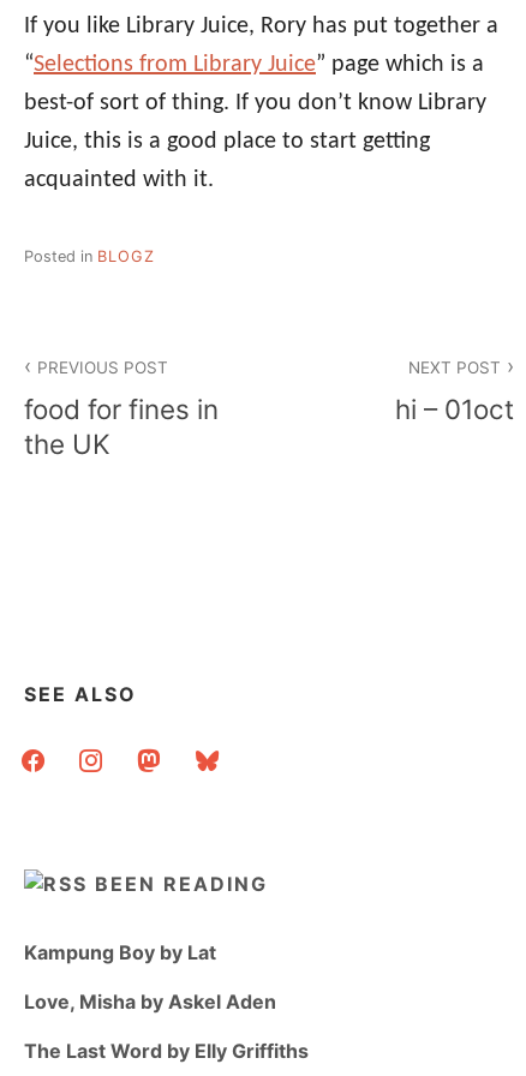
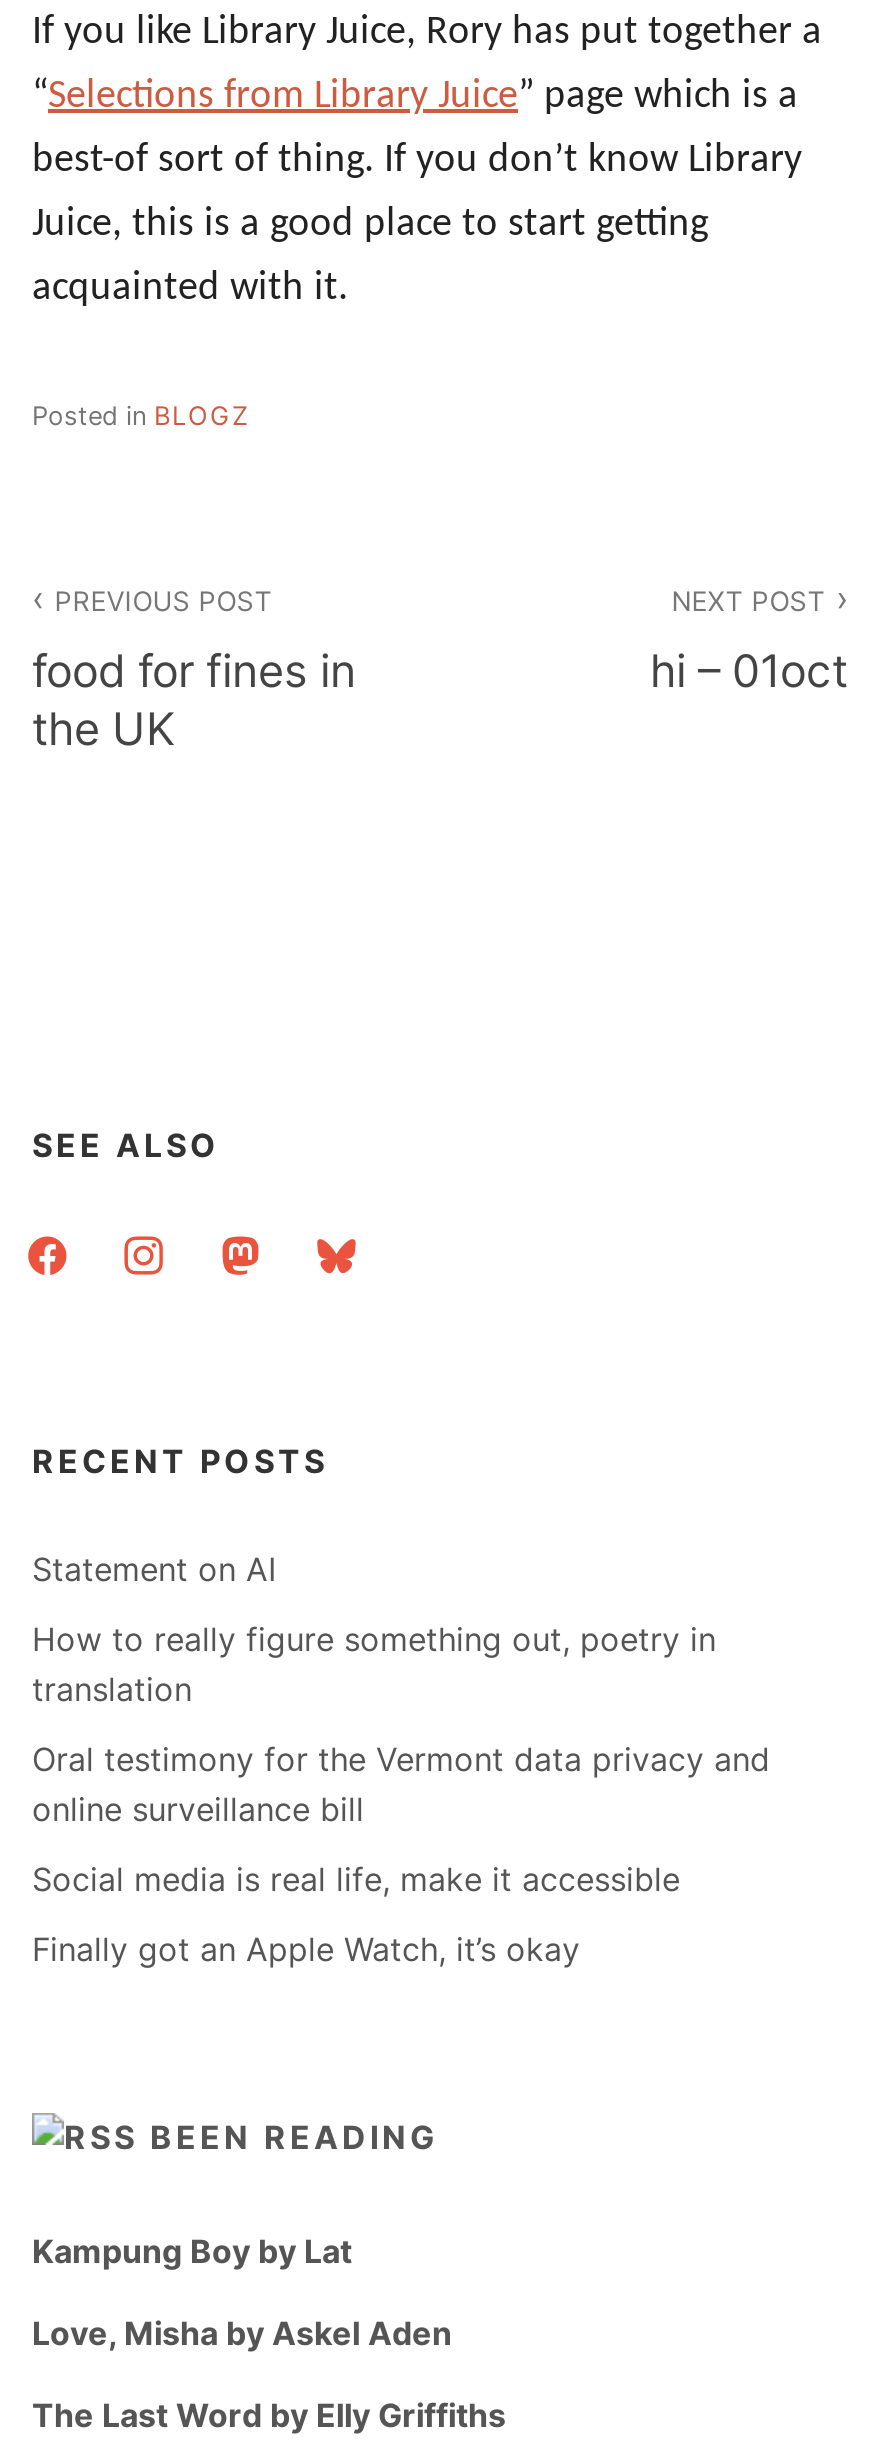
+ RECENT POSTS
+ Statement on AI
+ How to really figure something out, poetry in
+ translation
+ Oral testimony for the Vermont data privacy and
+ online surveillance bill
+ Social media is real life, make it accessible
+ Finally got an Apple Watch, it’s okay
